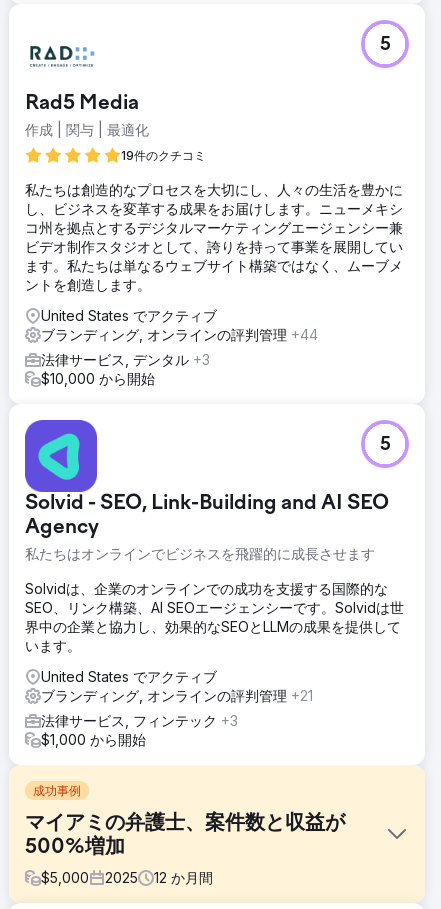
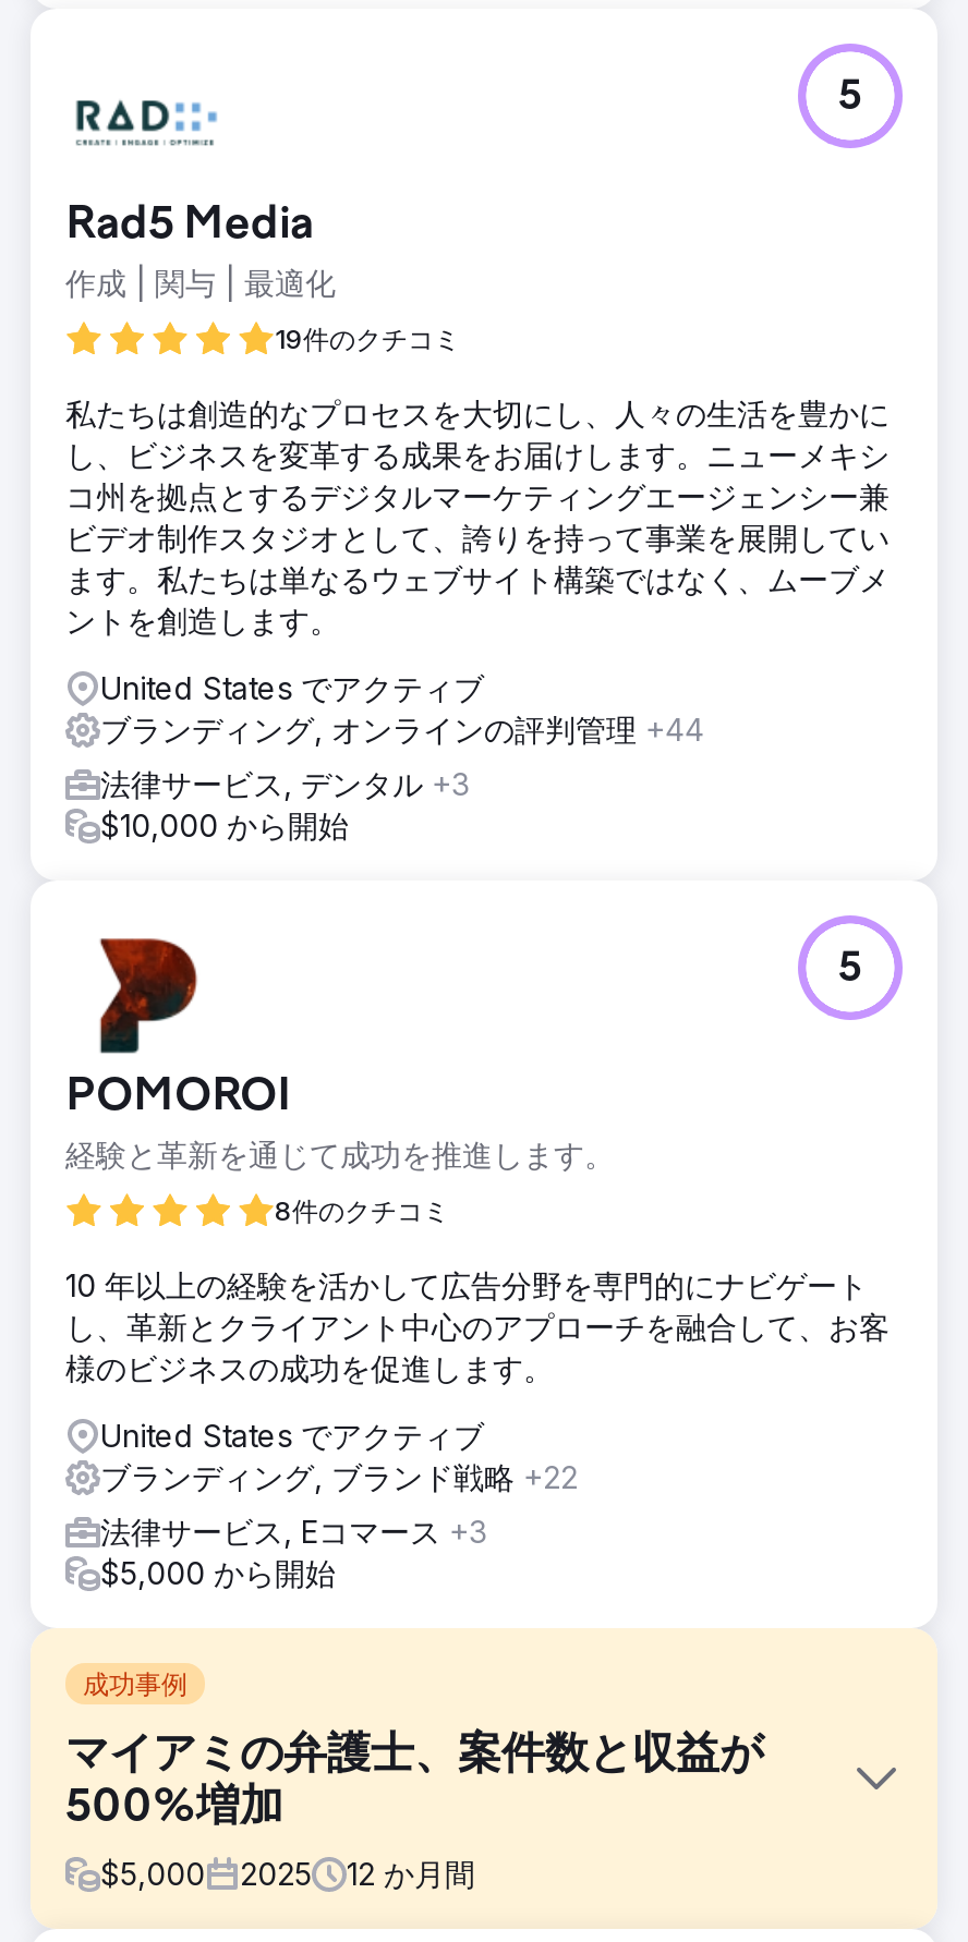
- [image]
- Solvid - SEO, Link-Building and AI SEO
- Agency
- 私たちはオンラインでビジネスを飛躍的に成長させます
+ [image]
+ POMOROI
+ 経験と革新を通じて成功を推進します。
+ 8件のクチコミ

- Solvidは、企業のオンラインでの成功を支援する国際的な
- SEO、リンク構築、AI SEOエージェンシーです。Solvidは世
- 界中の企業と協力し、効果的なSEOとLLMの成果を提供して
- います。
+ 10 年以上の経験を活かして広告分野を専門的にナビゲート
+ し、革新とクライアント中心のアプローチを融合して、お客
+ 様のビジネスの成功を促進します。

- ブランディング, オンラインの評判管理+21
+ ブランディング, ブランド戦略+22

- 法律サービス, フィンテック+3
- $1,000 から開始
+ 法律サービス, Eコマース+3
+ $5,000 から開始
